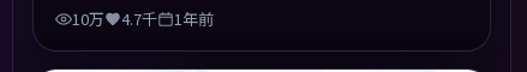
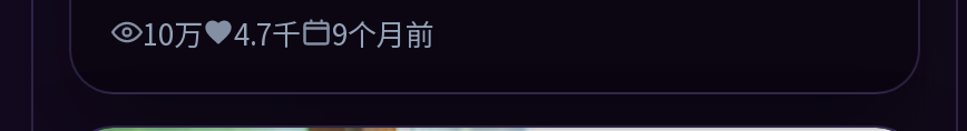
- 10万 4.7千 1年前
+ 10万 4.7千 9个月前
